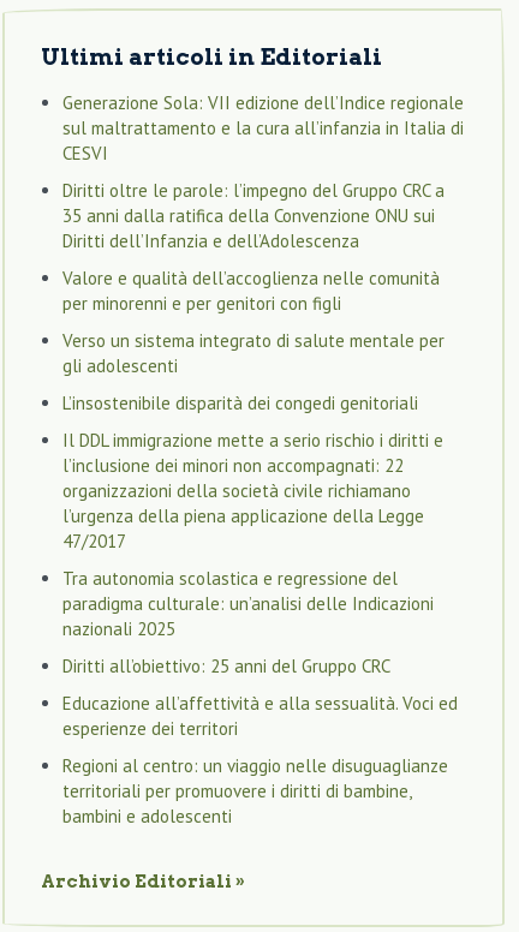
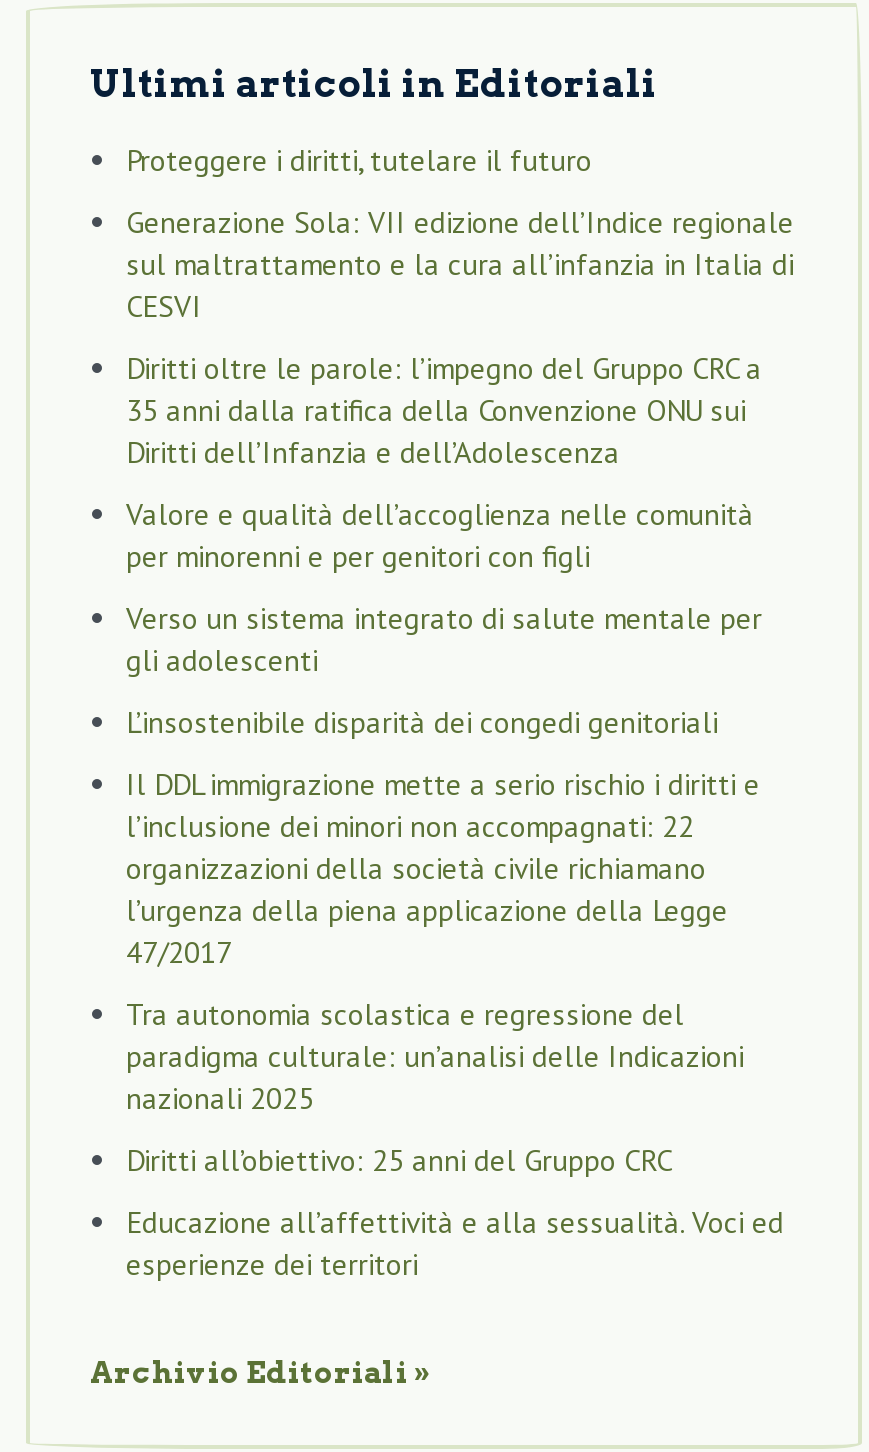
+ Proteggere i diritti, tutelare il futuro

moved down: Generazione Sola: VII edizione dell’Indice regionale | sul maltrattamento e la cura all’infanzia in Italia di | CESVI | ... | Educazione all’affettività e alla sessualità. Voci ed | esperienze dei territori

- Regioni al centro: un viaggio nelle disuguaglianze
- territoriali per promuovere i diritti di bambine,
- bambini e adolescenti
